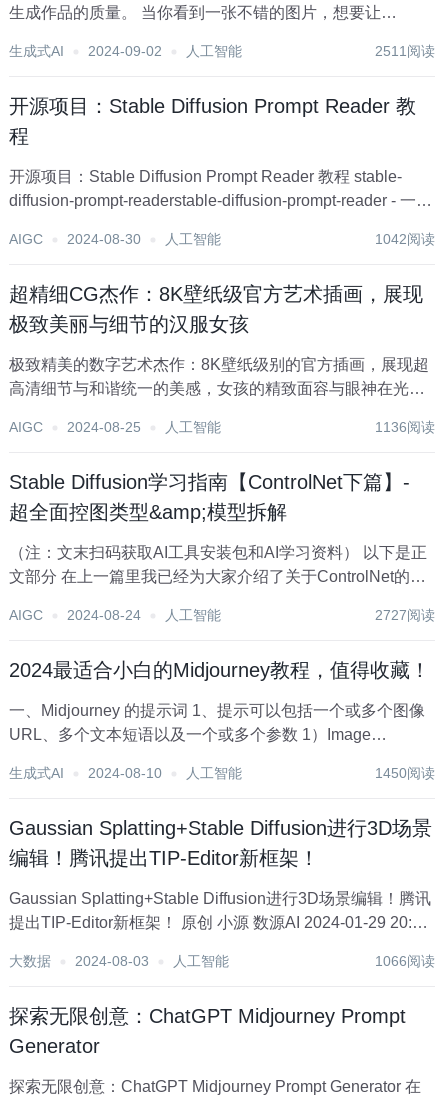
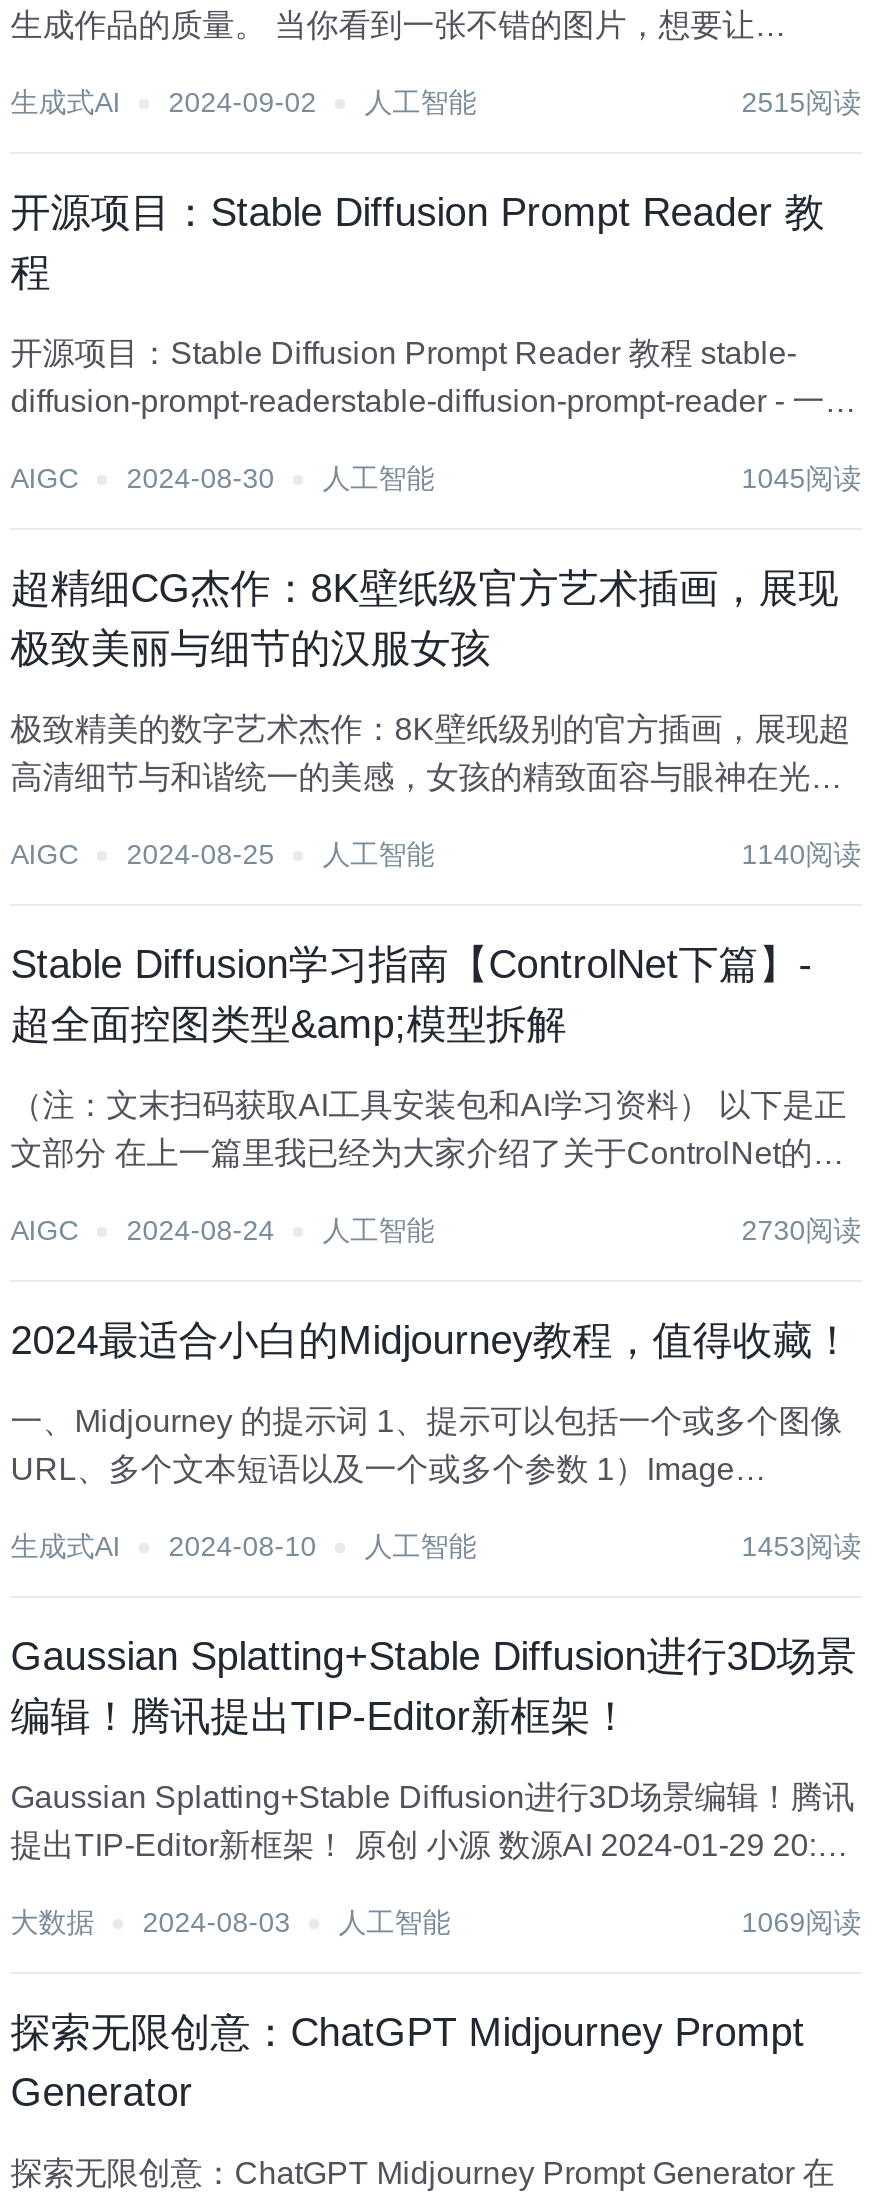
- 2511阅读
+ 2515阅读

- 1042阅读
+ 1045阅读

- 1136阅读
+ 1140阅读

- 2727阅读
+ 2730阅读

- 1450阅读
+ 1453阅读

- 1066阅读
+ 1069阅读
